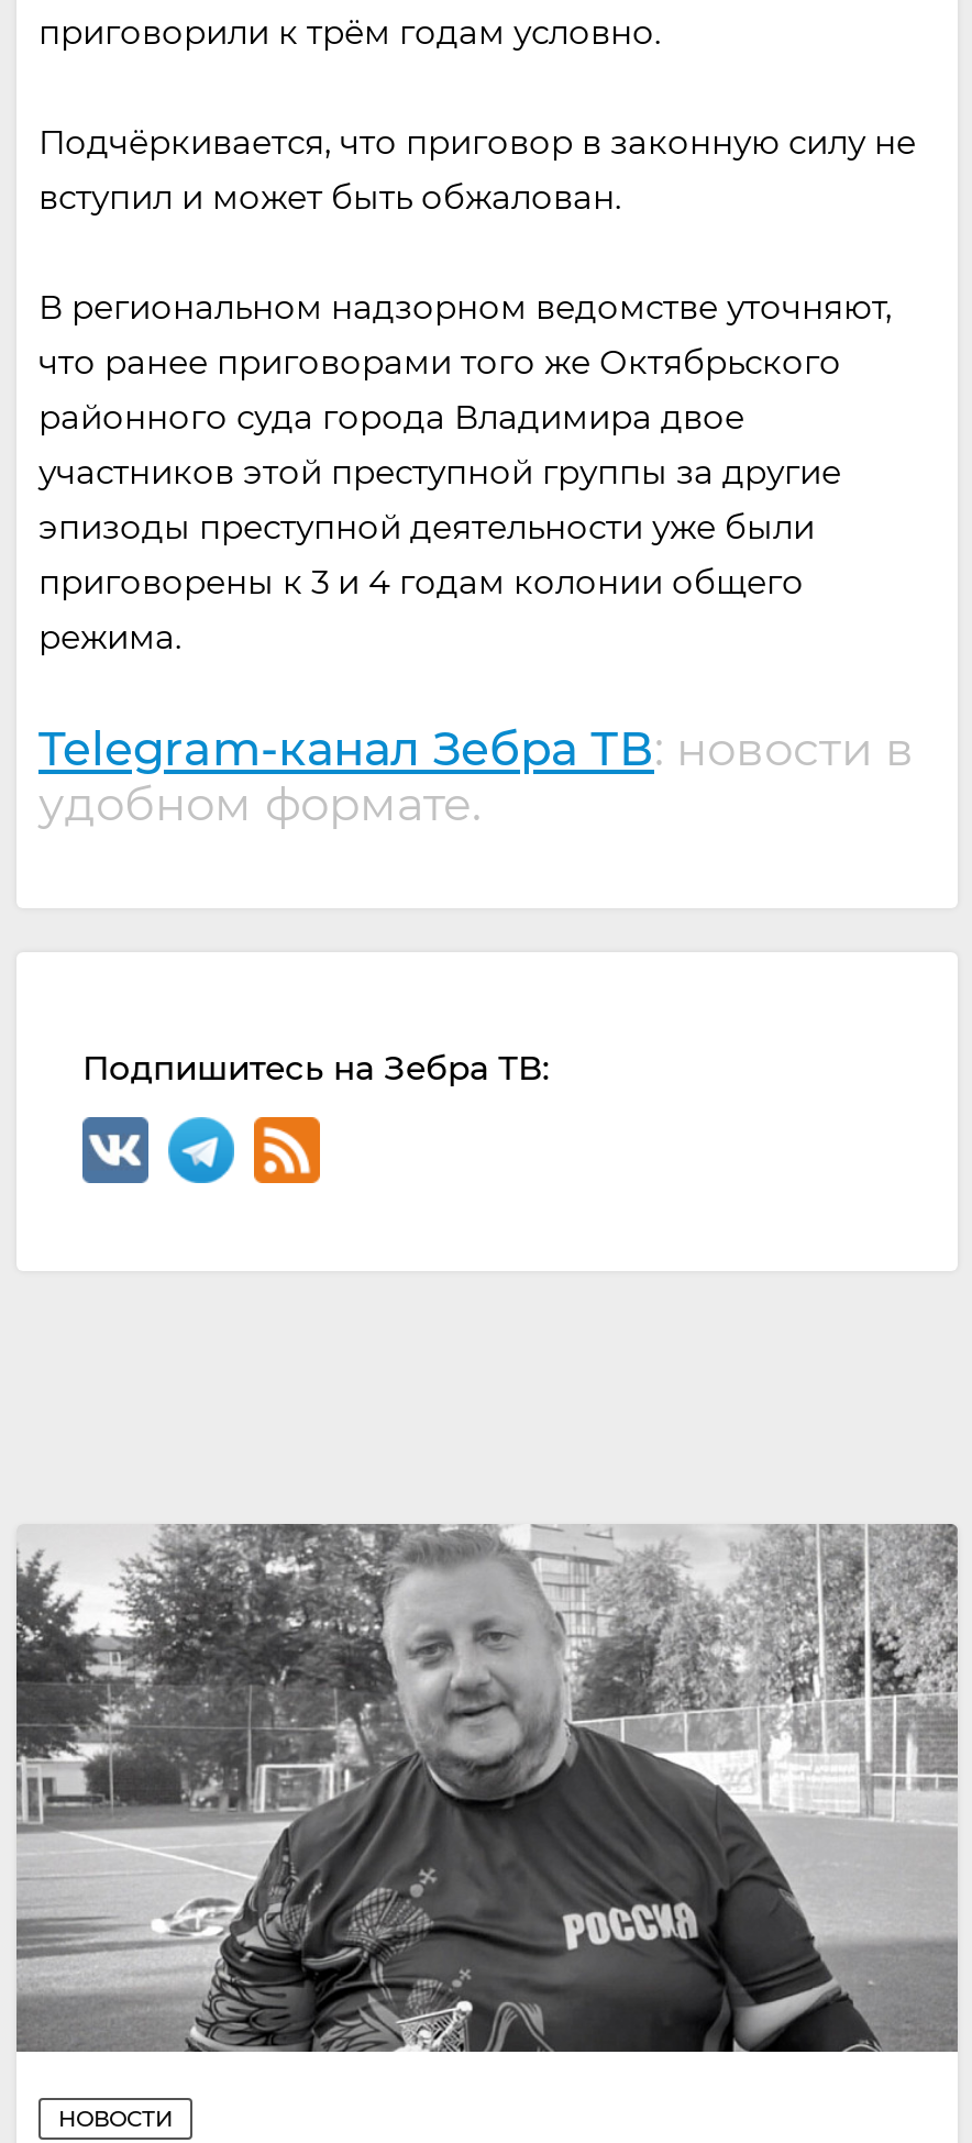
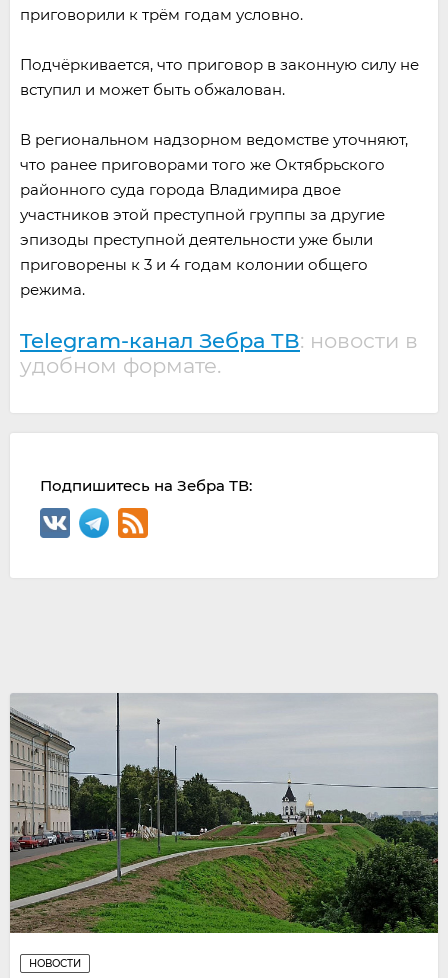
- [image]
+ [image]
